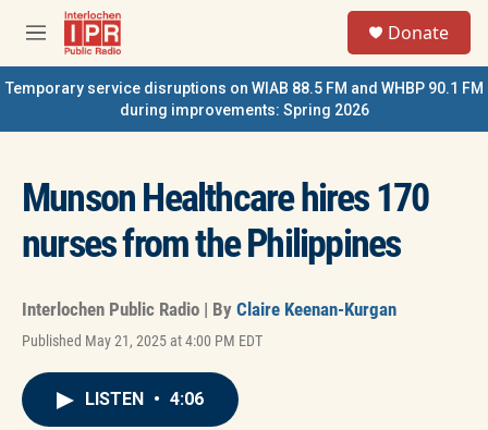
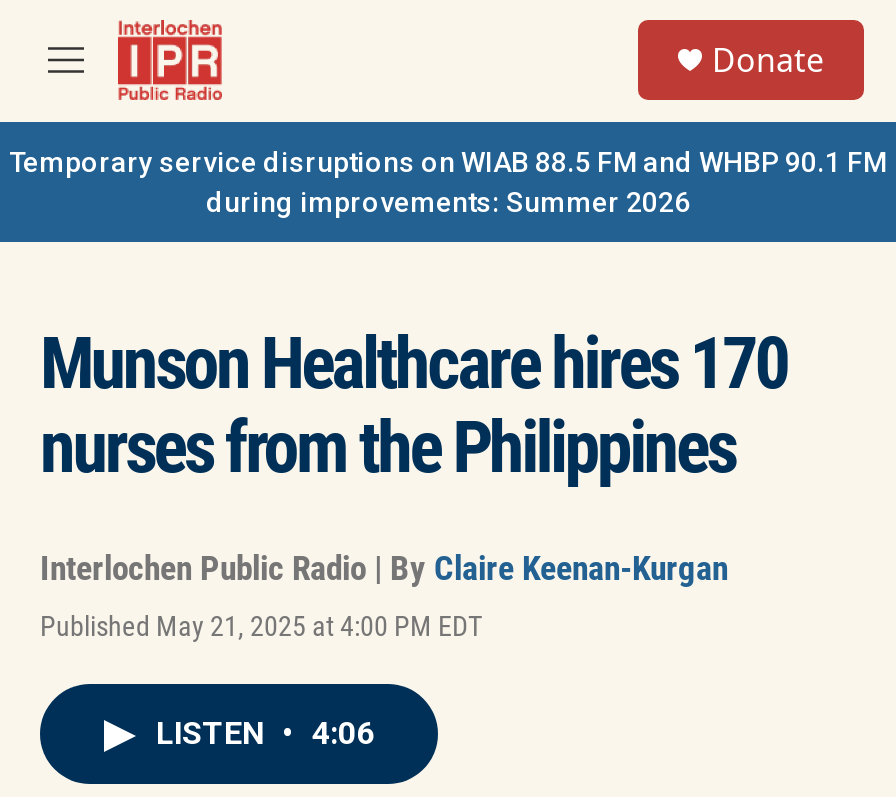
- during improvements: Spring 2026
+ during improvements: Summer 2026
